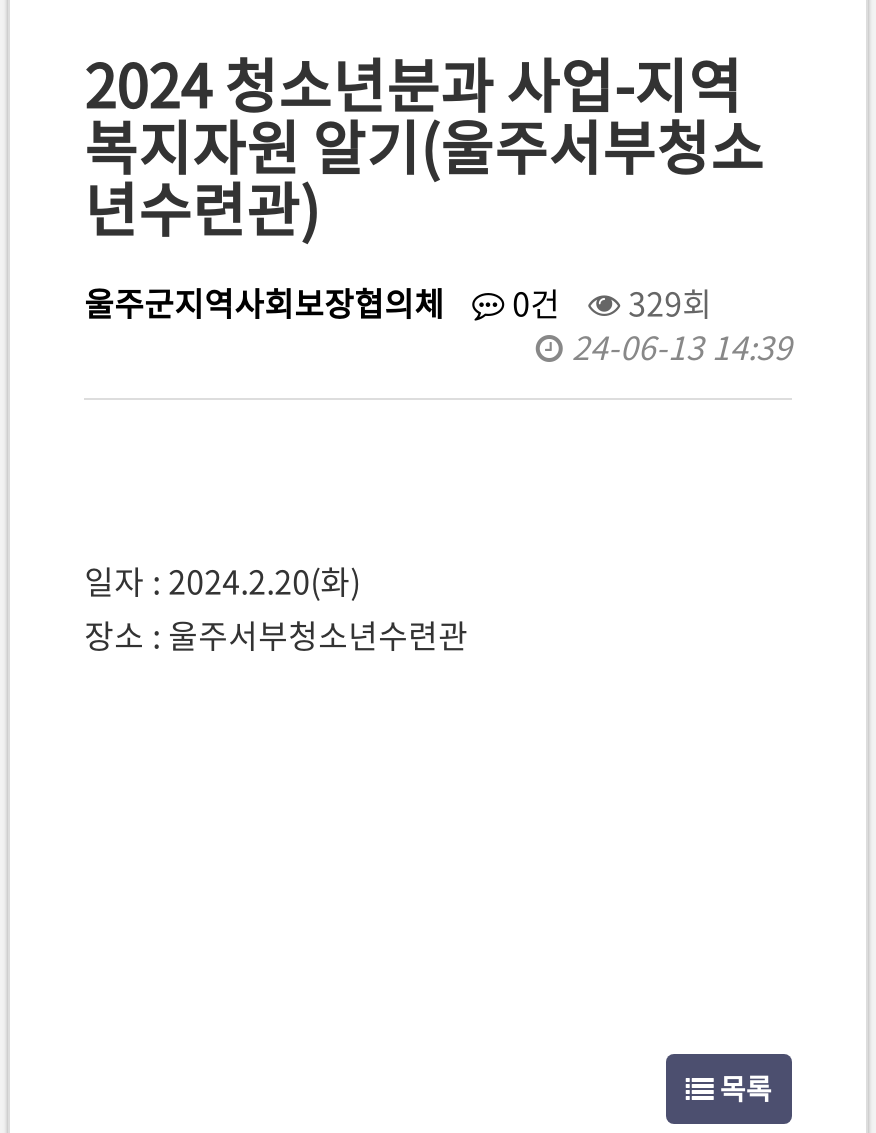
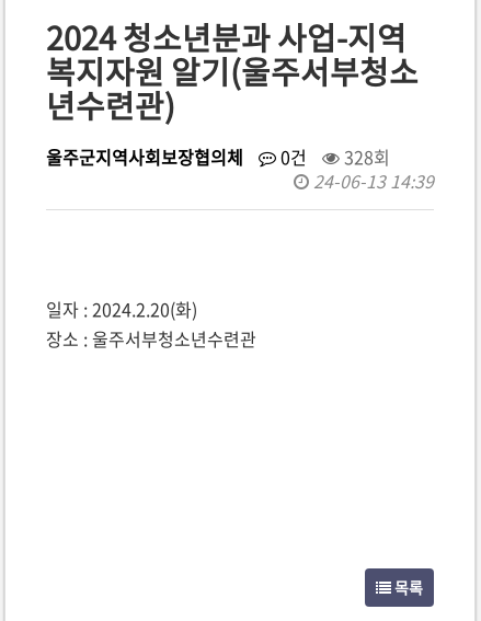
- 울주군지역사회보장협의체 0건 329회
+ 울주군지역사회보장협의체 0건 328회
